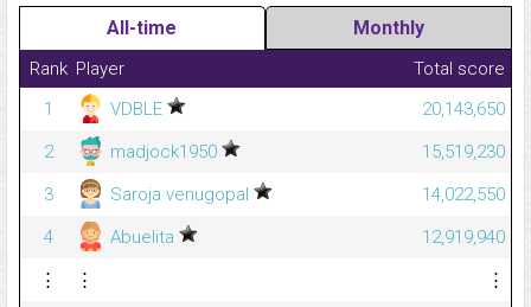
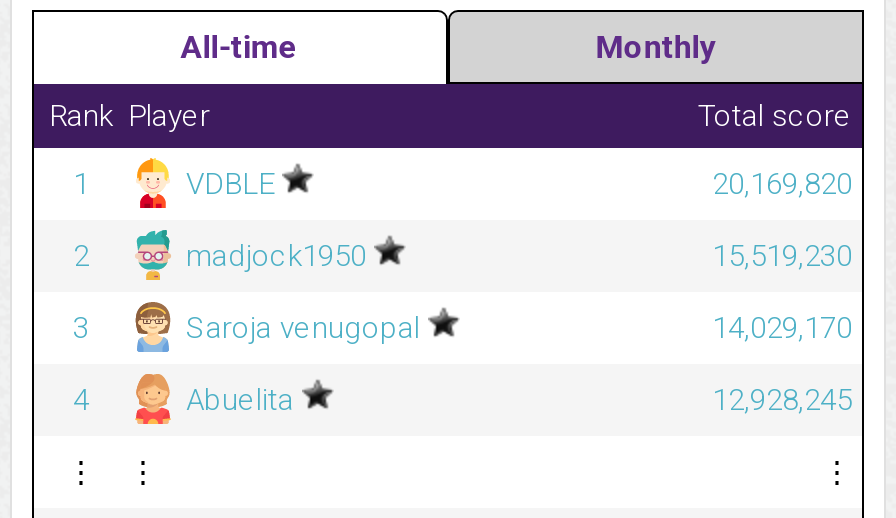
- 20,143,650
+ 20,169,820

- 14,022,550
+ 14,029,170

- 12,919,940
+ 12,928,245
